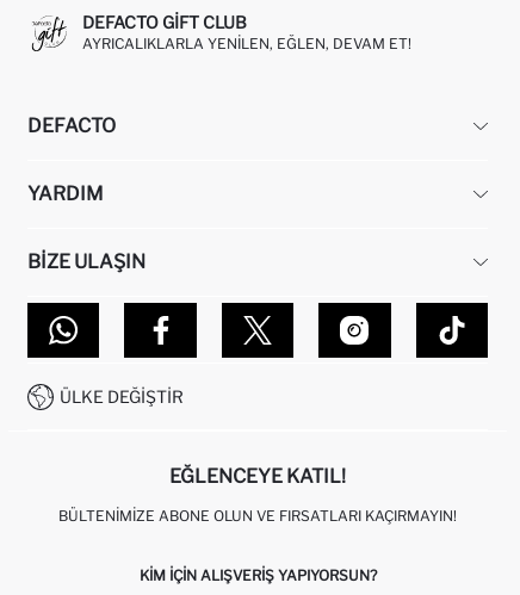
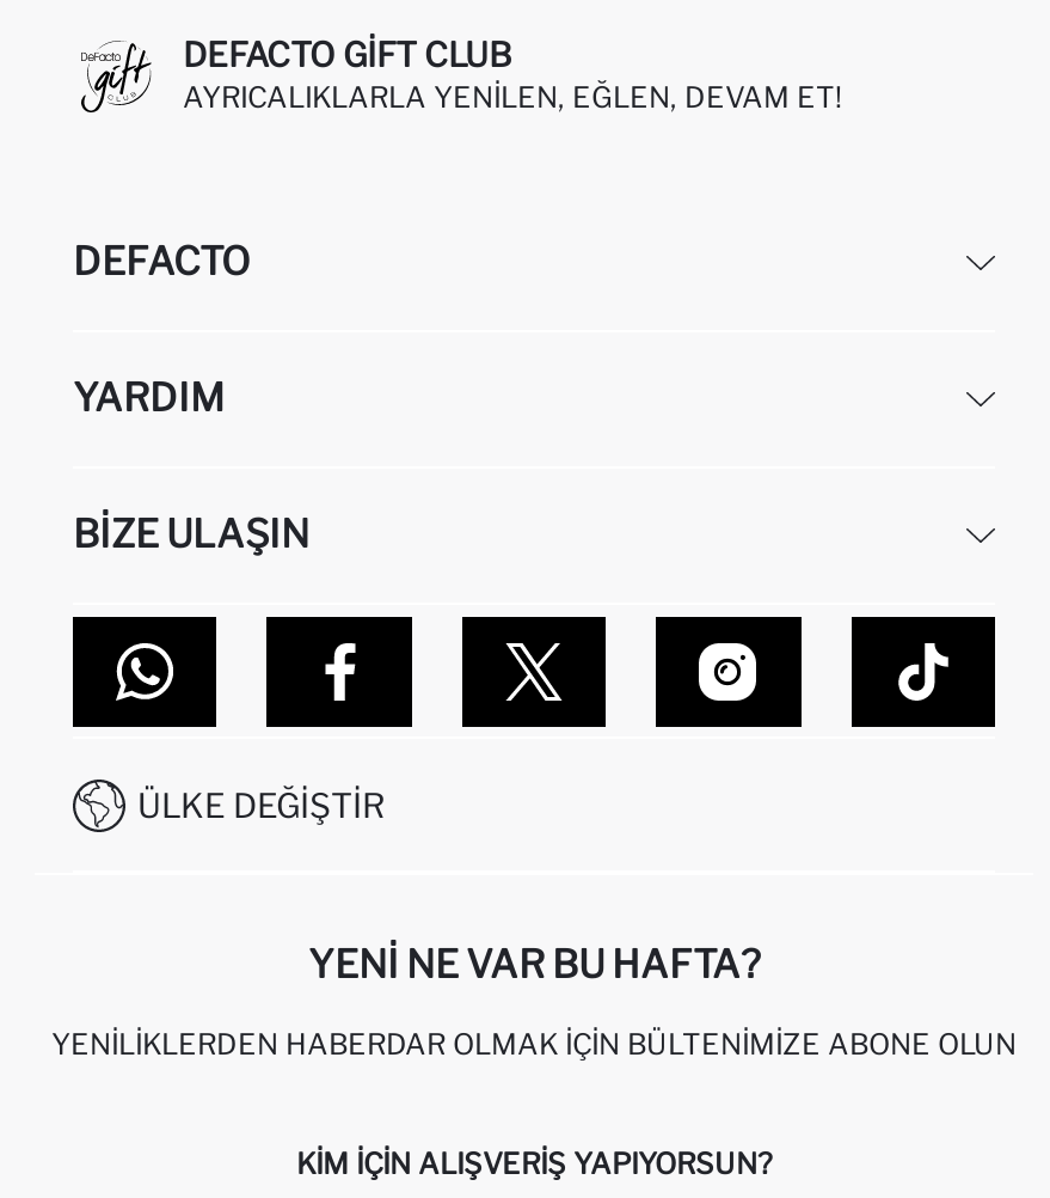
- EĞLENCEYE KATIL!
+ YENI NE VAR BU HAFTA?

- BÜLTENIMIZE ABONE OLUN VE FIRSATLARI KAÇIRMAYIN!
+ YENILIKLERDEN HABERDAR OLMAK İÇIN BÜLTENIMIZE ABONE OLUN
